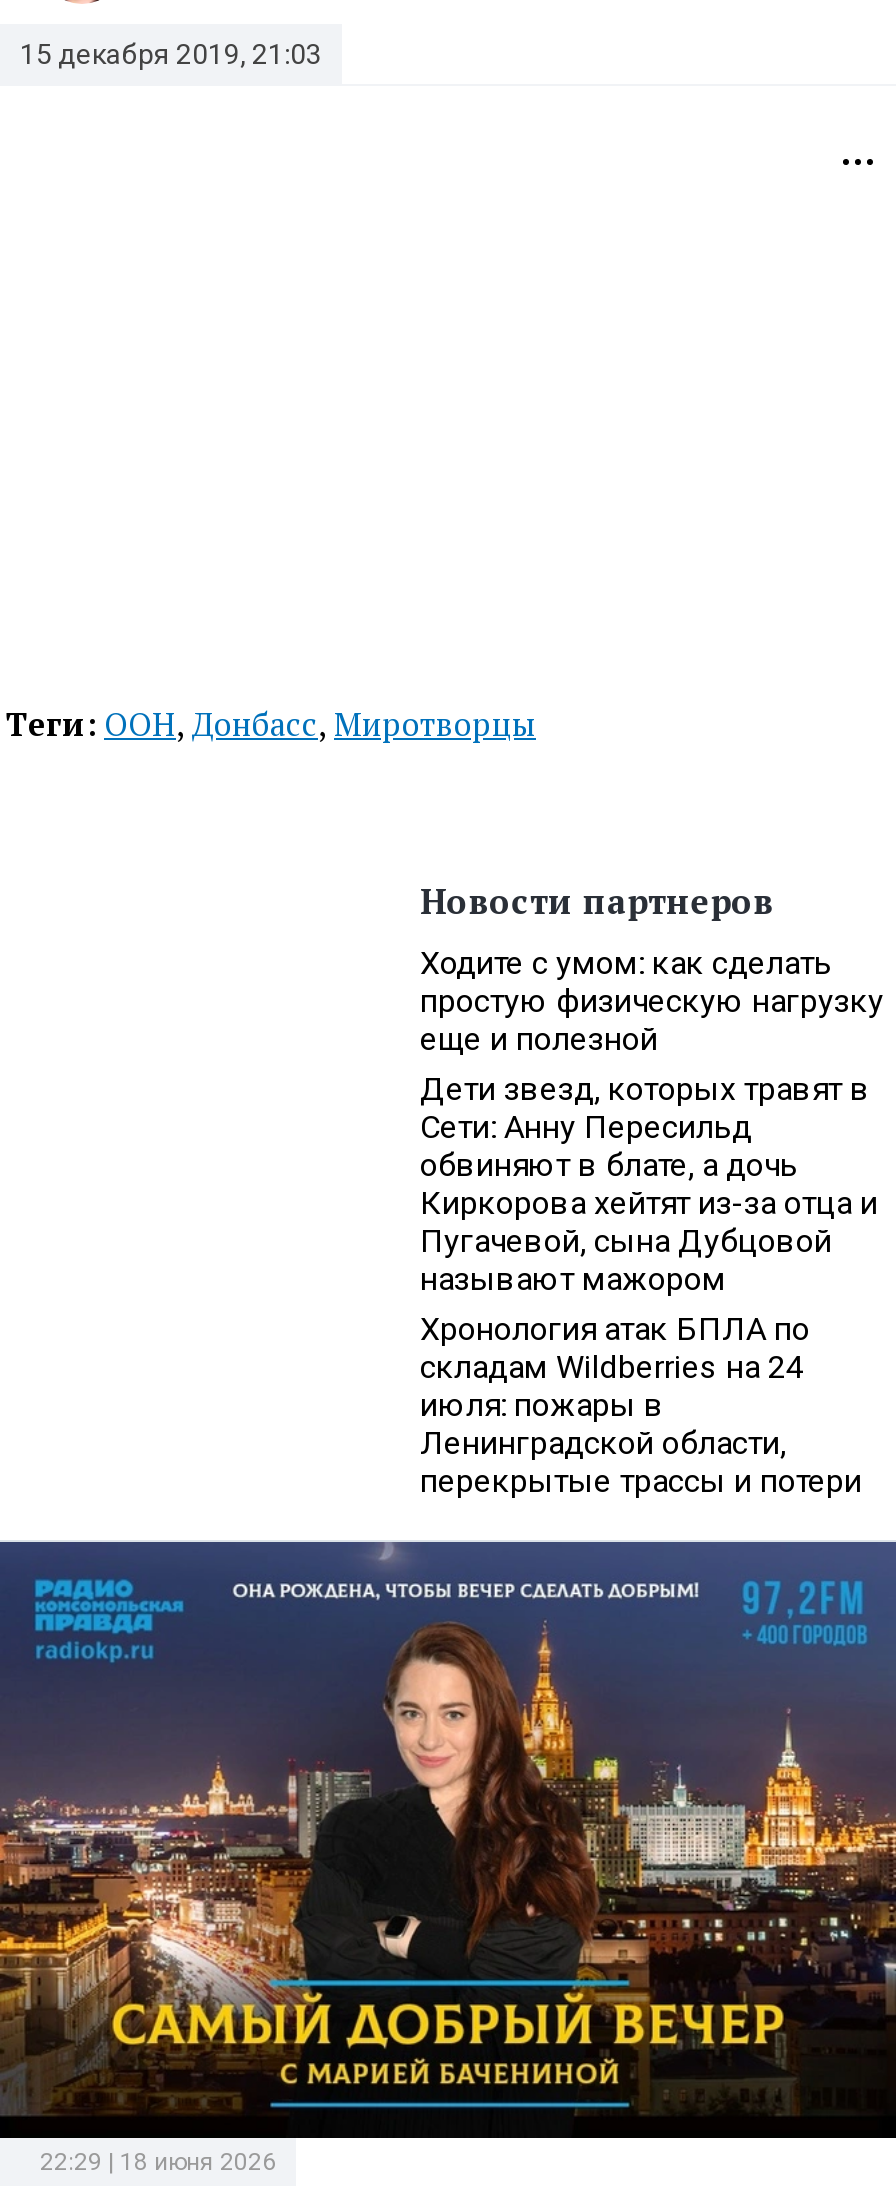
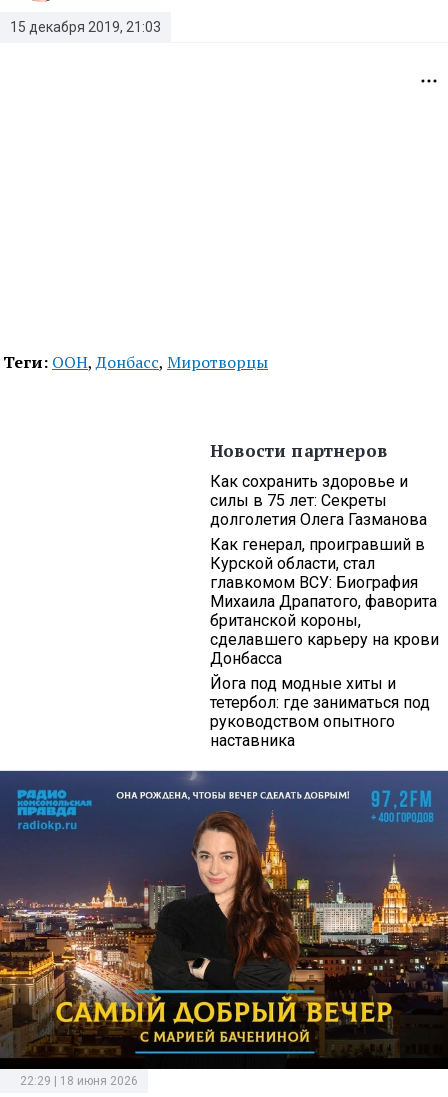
- Ходите с умом: как сделать
- простую физическую нагрузку
- еще и полезной
- Дети звезд, которых травят в
- Сети: Анну Пересильд
- обвиняют в блате, а дочь
- Киркорова хейтят из-за отца и
- Пугачевой, сына Дубцовой
- называют мажором
- Хронология атак БПЛА по
- складам Wildberries на 24
- июля: пожары в
- Ленинградской области,
- перекрытые трассы и потери
+ Как сохранить здоровье и
+ силы в 75 лет: Секреты
+ долголетия Олега Газманова
+ Как генерал, проигравший в
+ Курской области, стал
+ главкомом ВСУ: Биография
+ Михаила Драпатого, фаворита
+ британской короны,
+ сделавшего карьеру на крови
+ Донбасса
+ Йога под модные хиты и
+ тетербол: где заниматься под
+ руководством опытного
+ наставника
